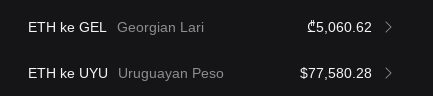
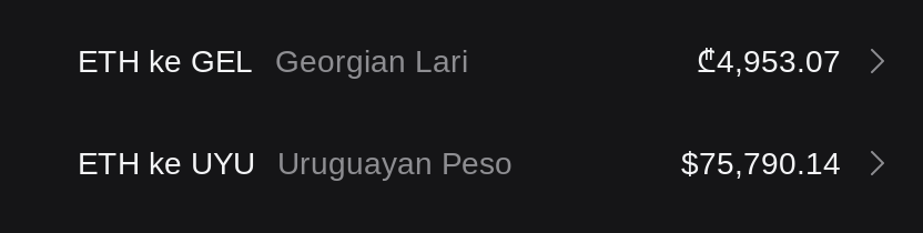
- ₾5,060.62
+ ₾4,953.07

- $77,580.28
+ $75,790.14
